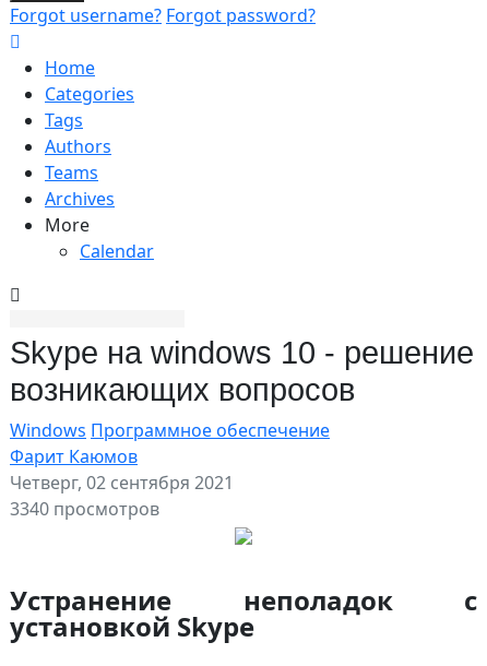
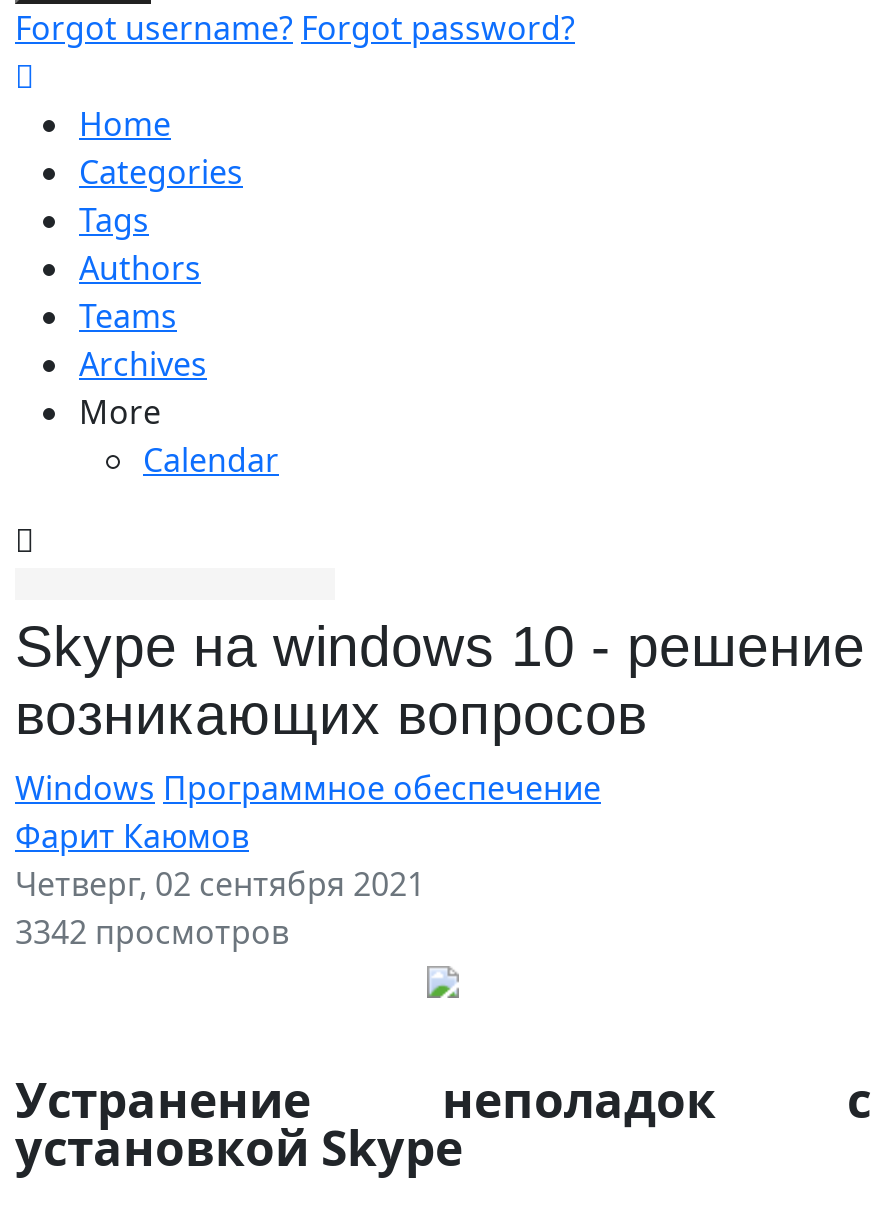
- 3340 просмотров
+ 3342 просмотров
